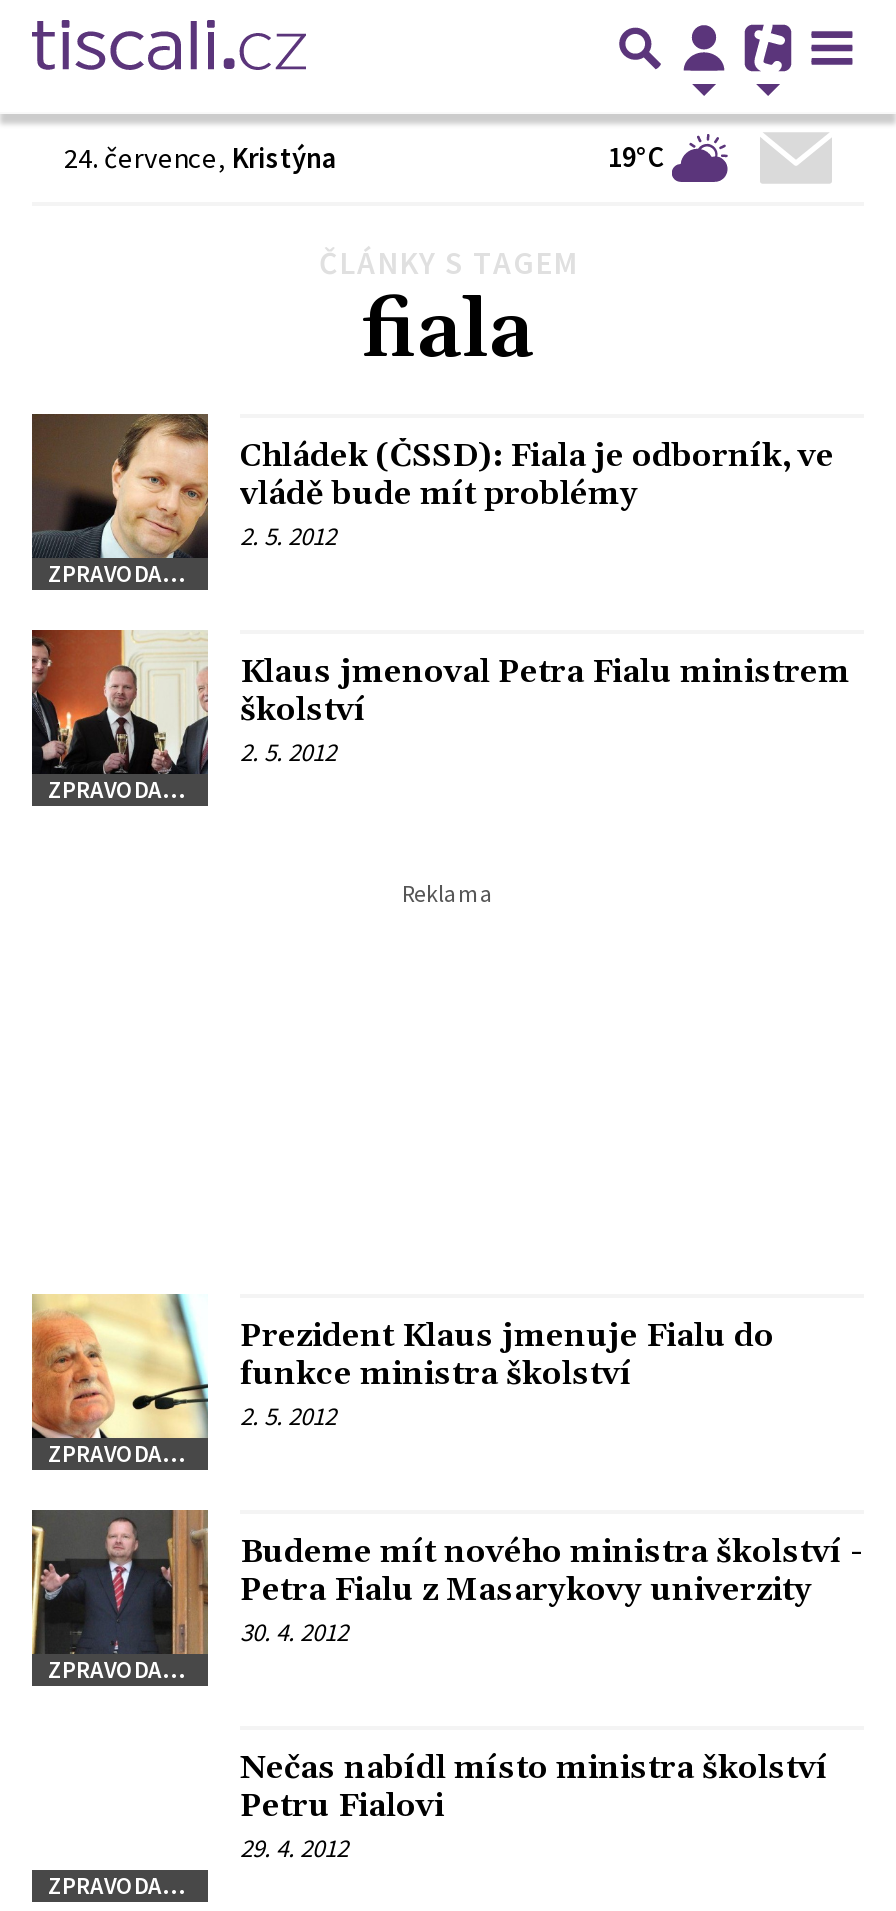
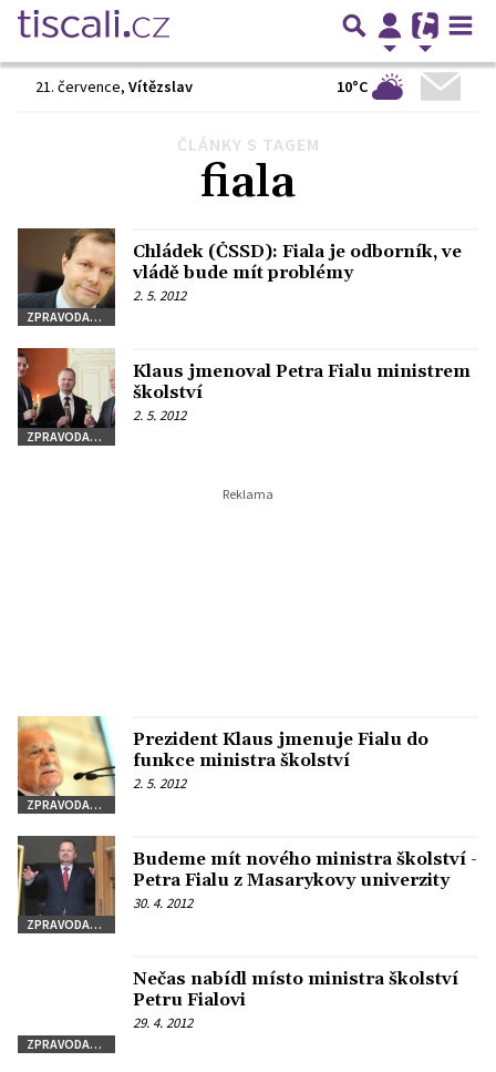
- 24. července, Kristýna
- 19°C
+ 21. července, Vítězslav
+ 10°C
